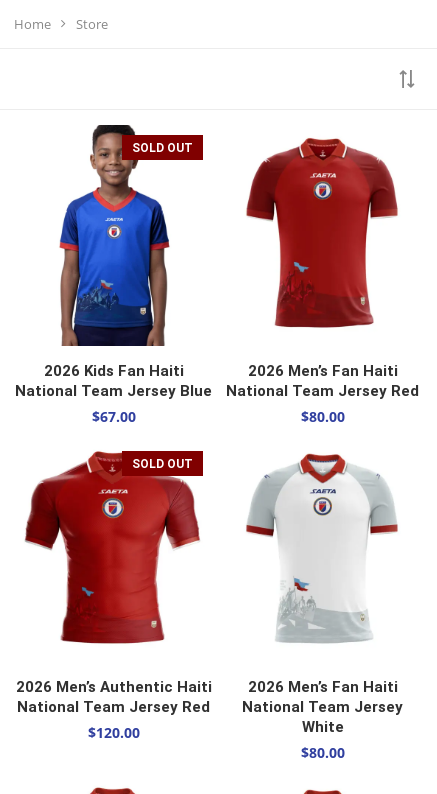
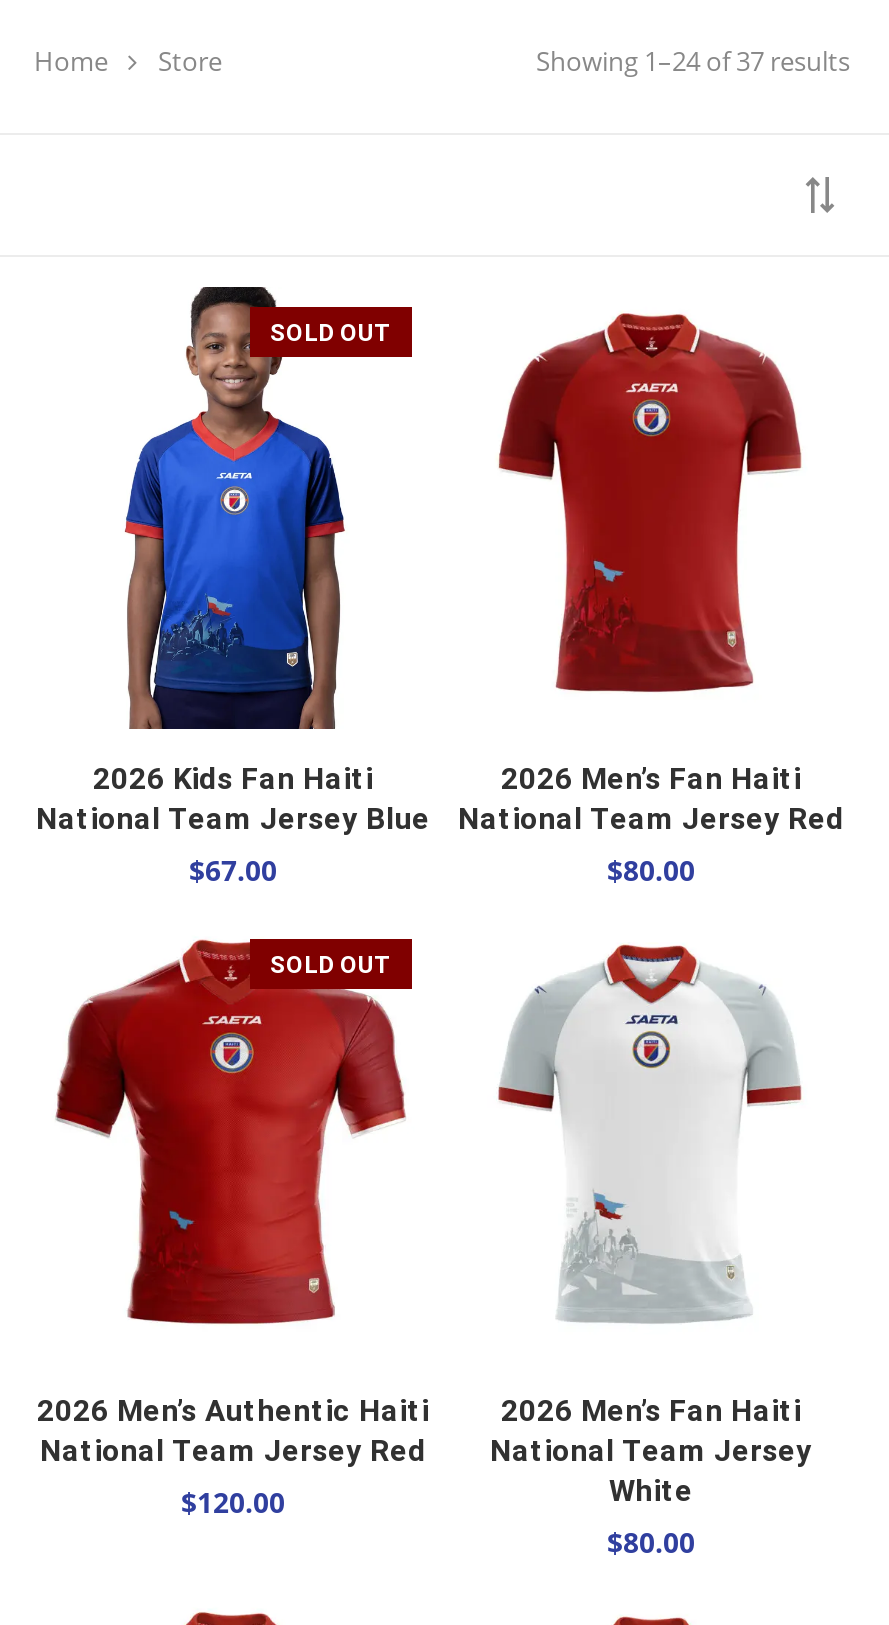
+ Showing 1–24 of 37 results
